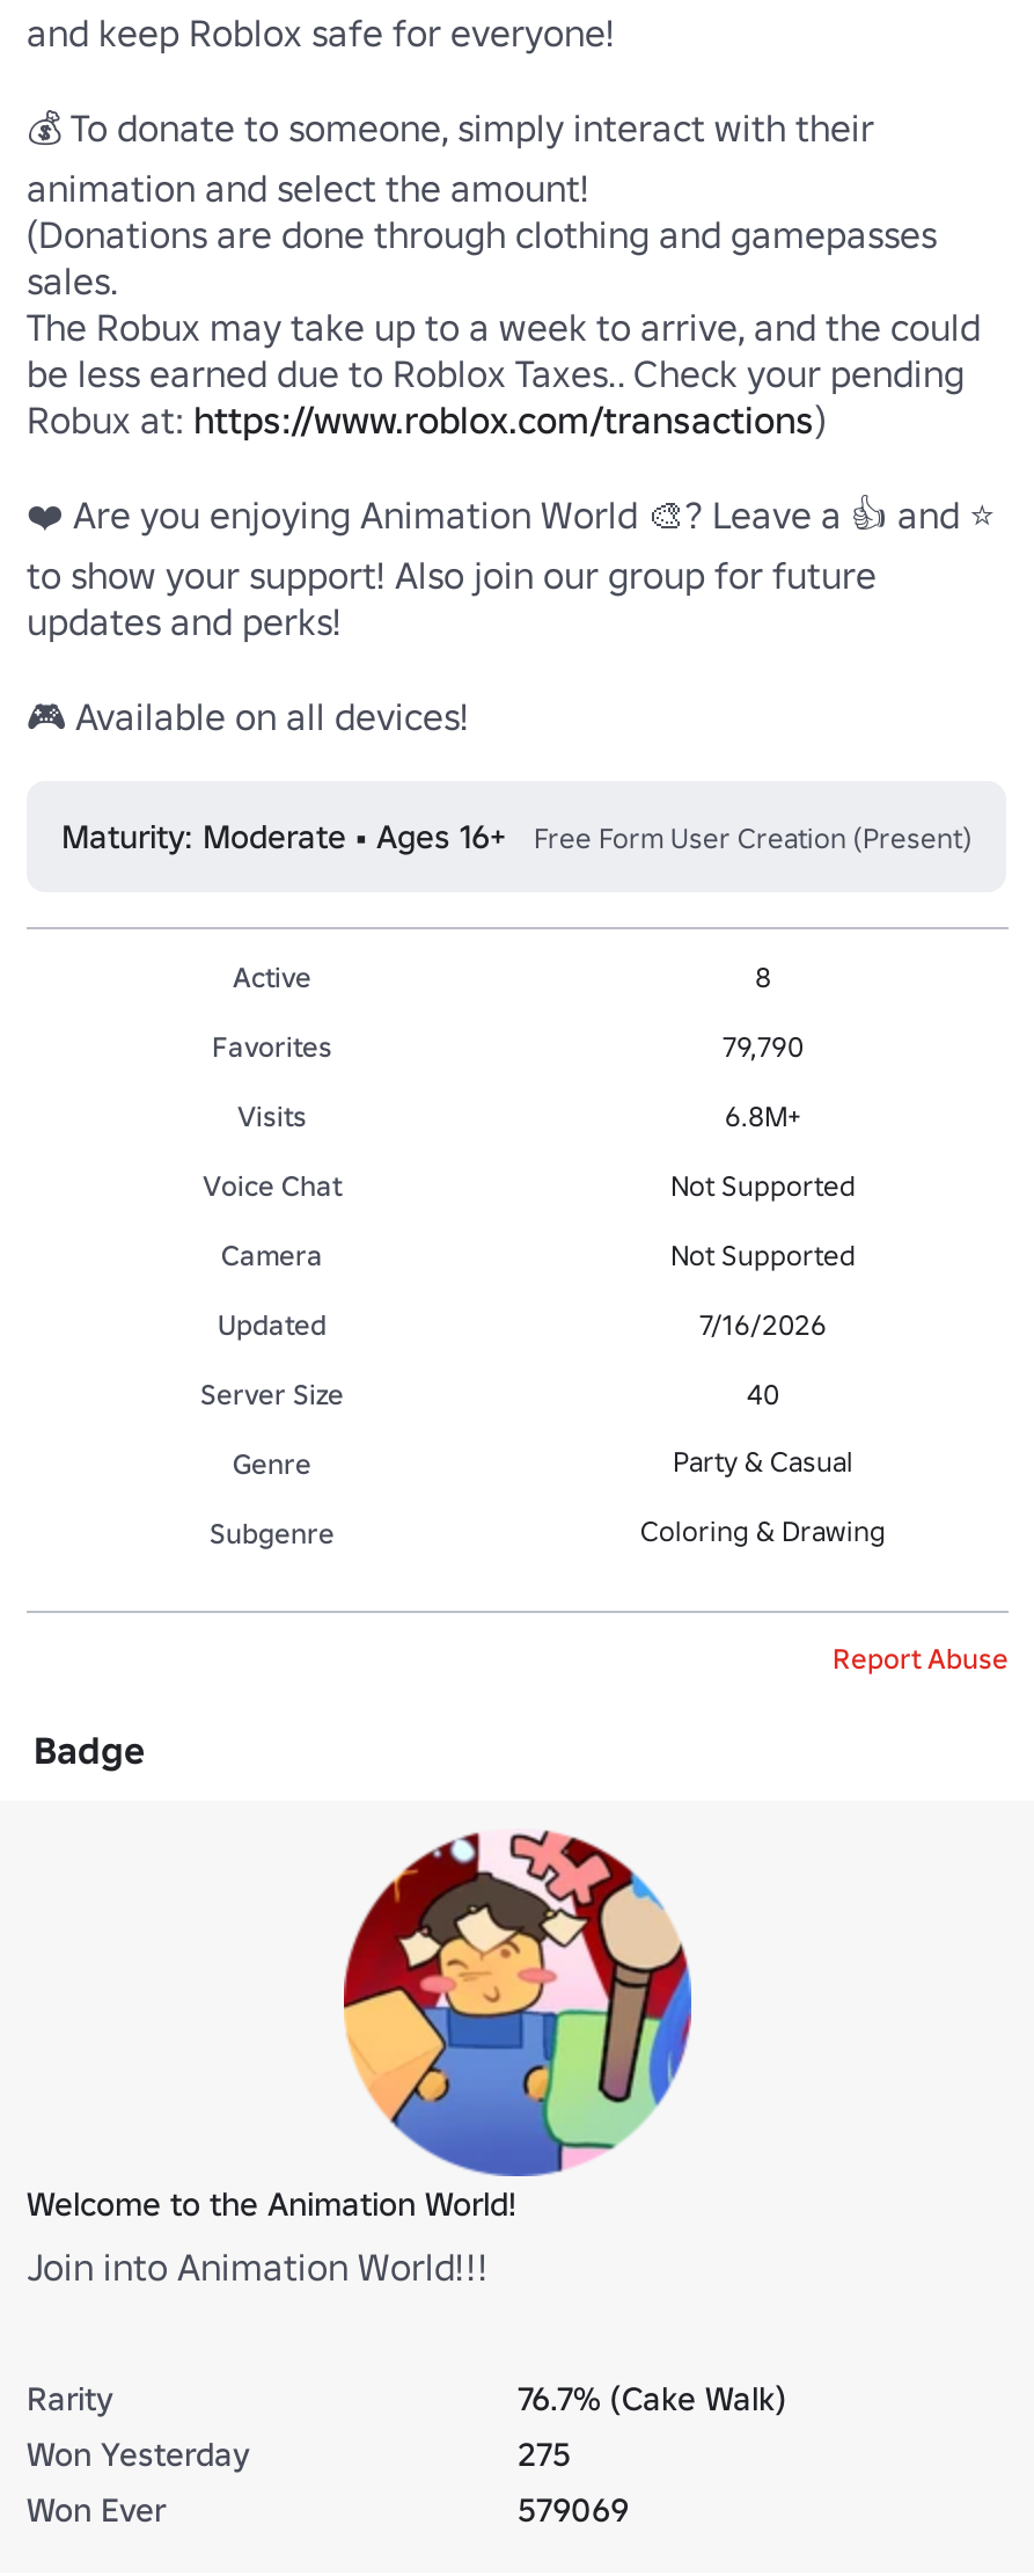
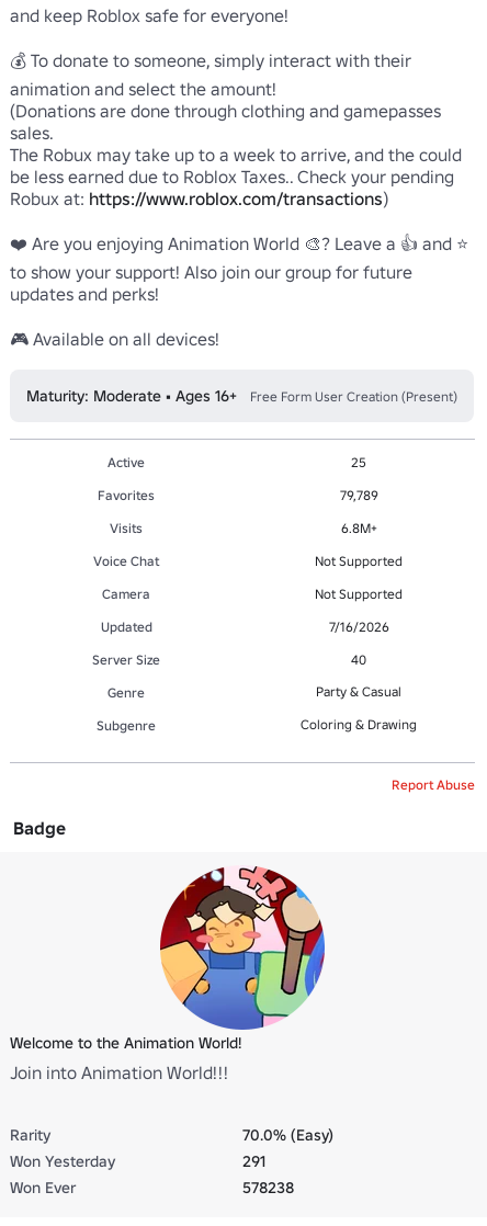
- 8
+ 25

- 79,790
+ 79,789

- 76.7% (Cake Walk)
+ 70.0% (Easy)

- 275
+ 291

- 579069
+ 578238
